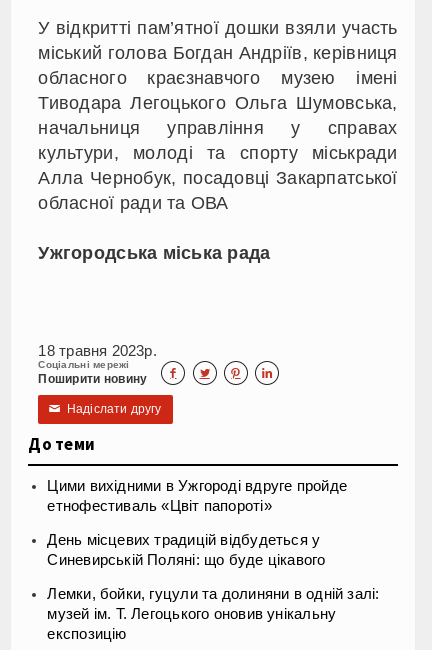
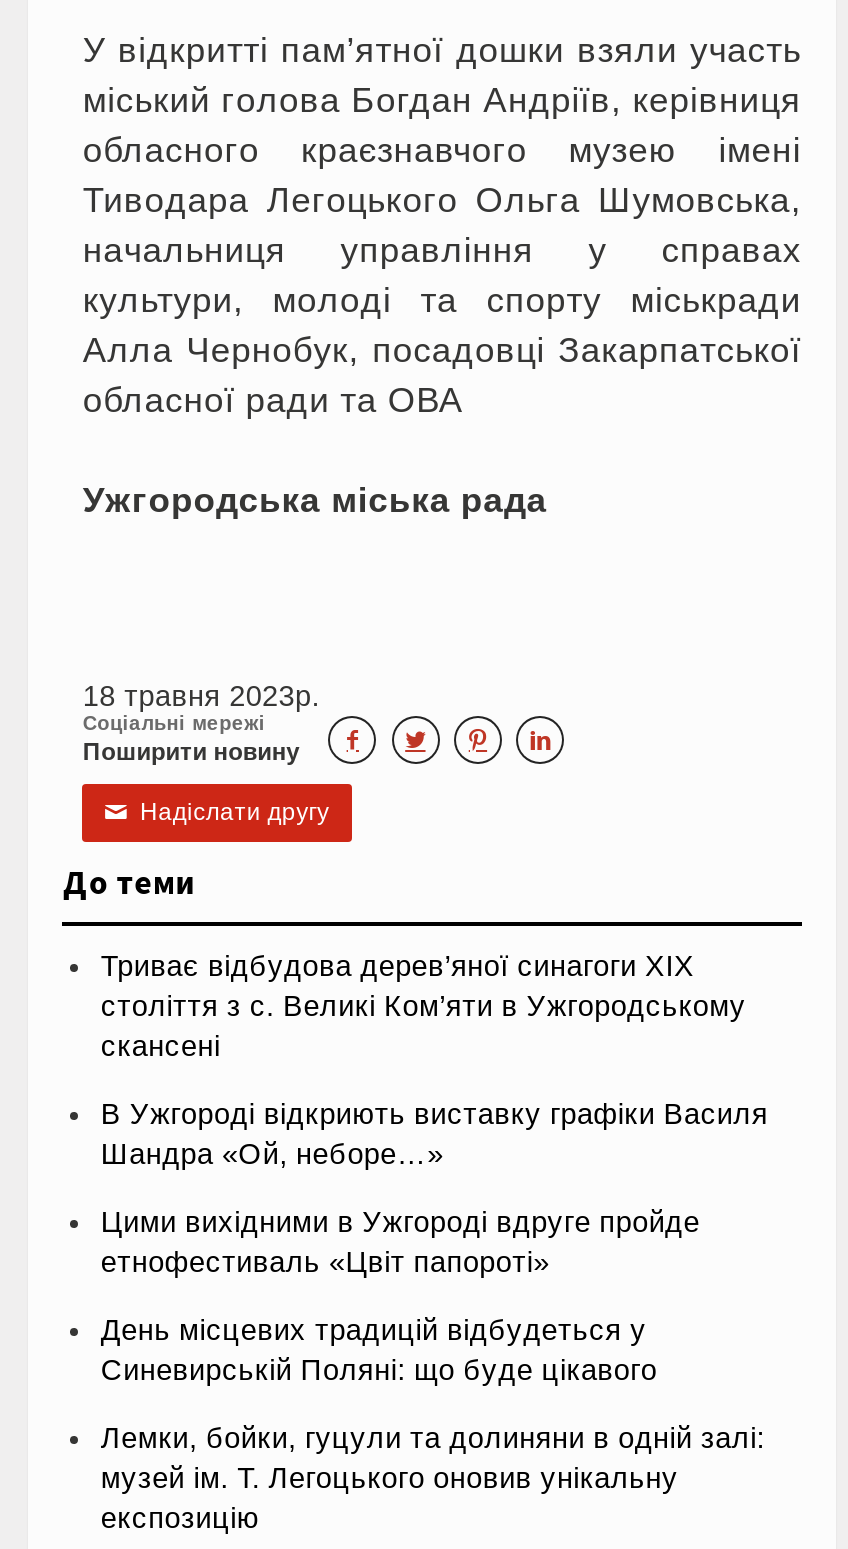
+ Триває відбудова дерев’яної синагоги ХІХ
+ століття з с. Великі Ком’яти в Ужгородському
+ скансені
+ В Ужгороді відкриють виставку графіки Василя
+ Шандра «Ой, неборе…»
